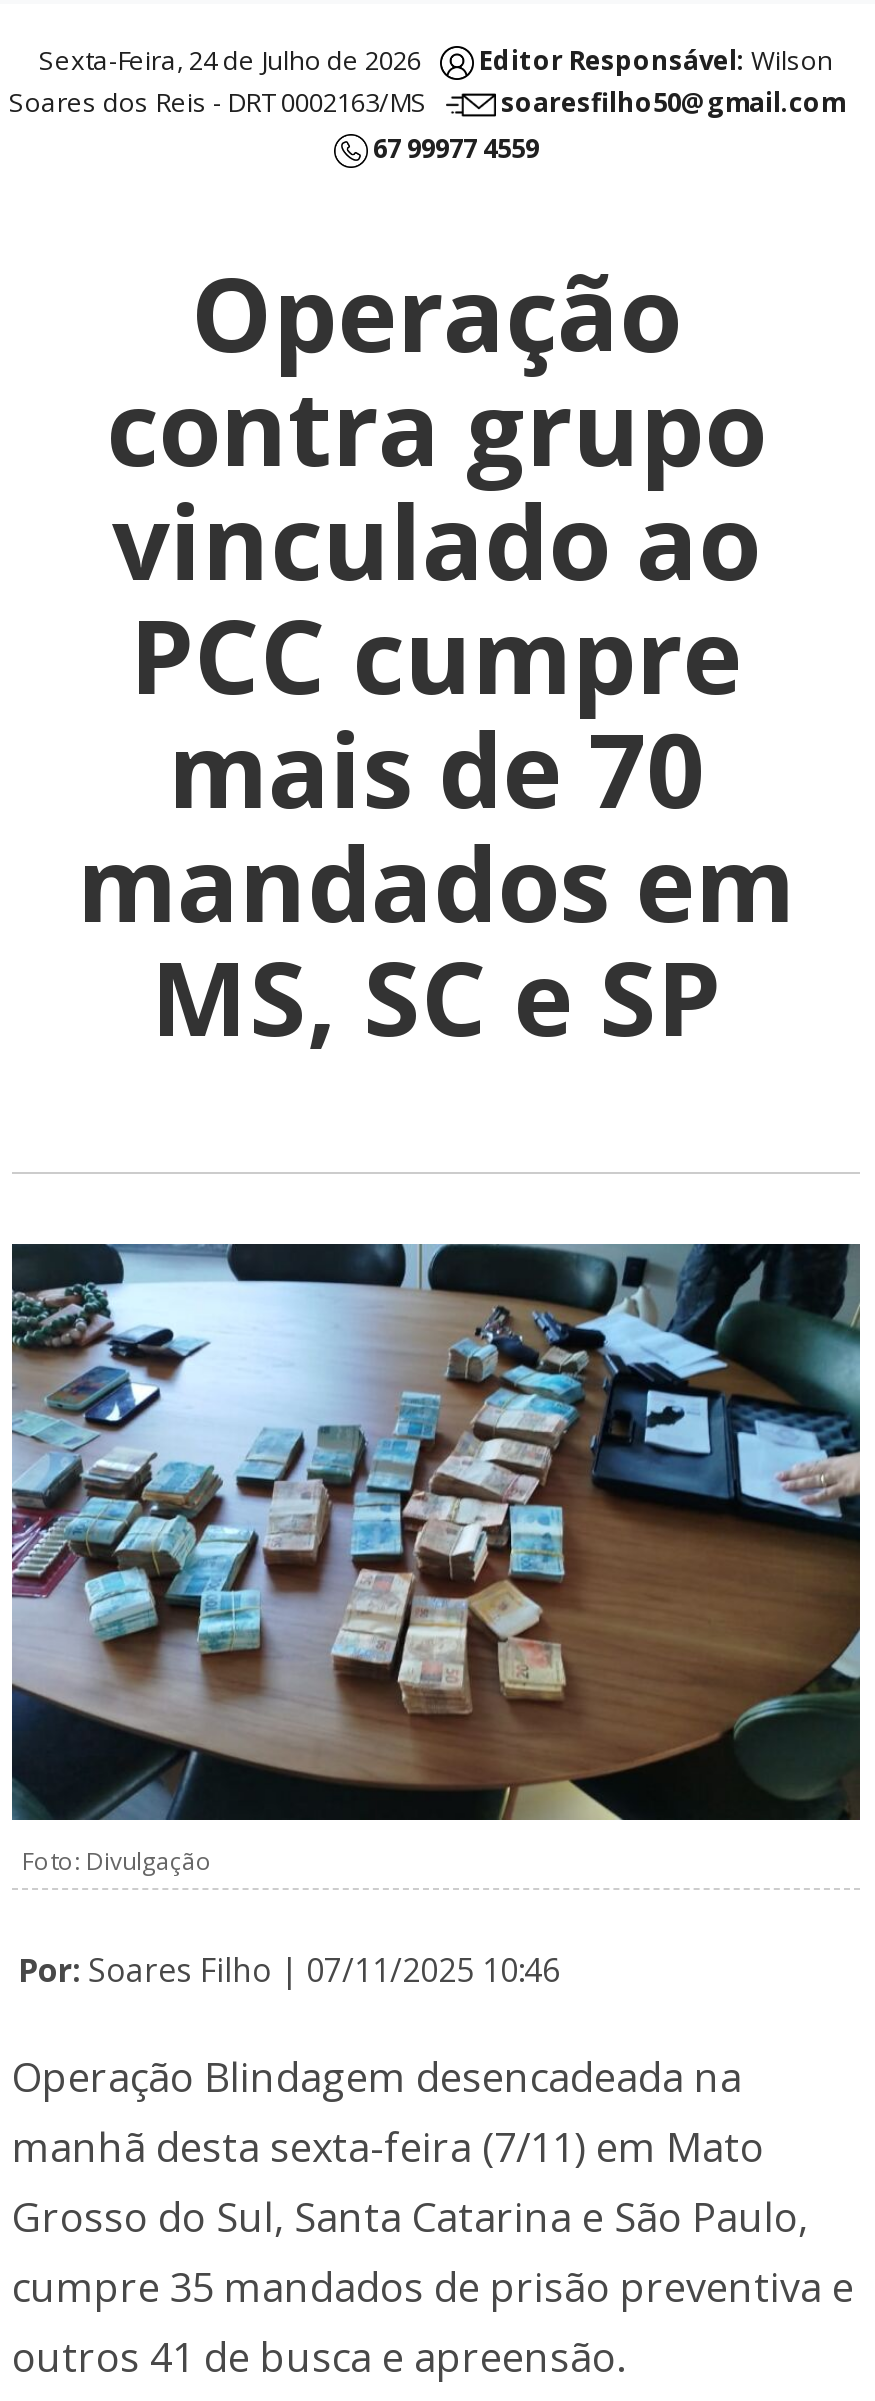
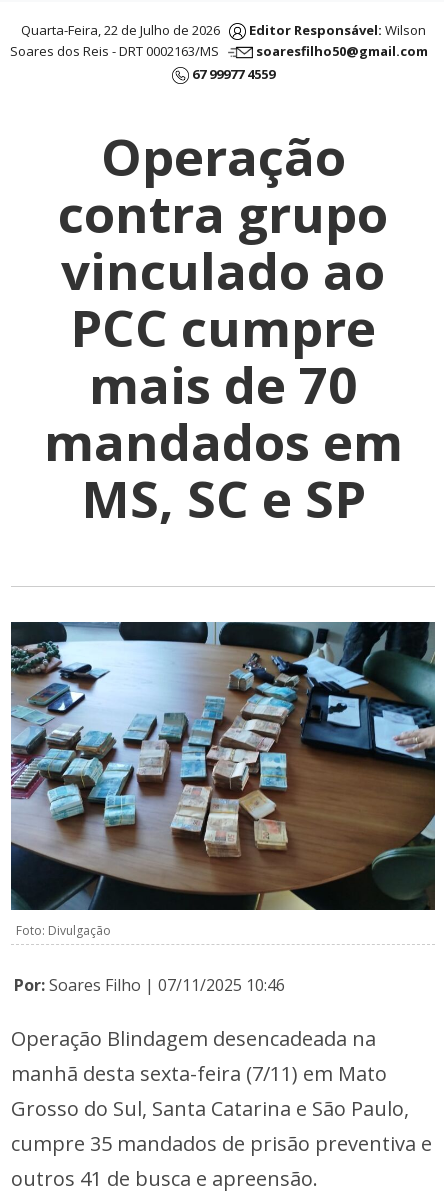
- Sexta-Feira, 24 de Julho de 2026
+ Quarta-Feira, 22 de Julho de 2026
